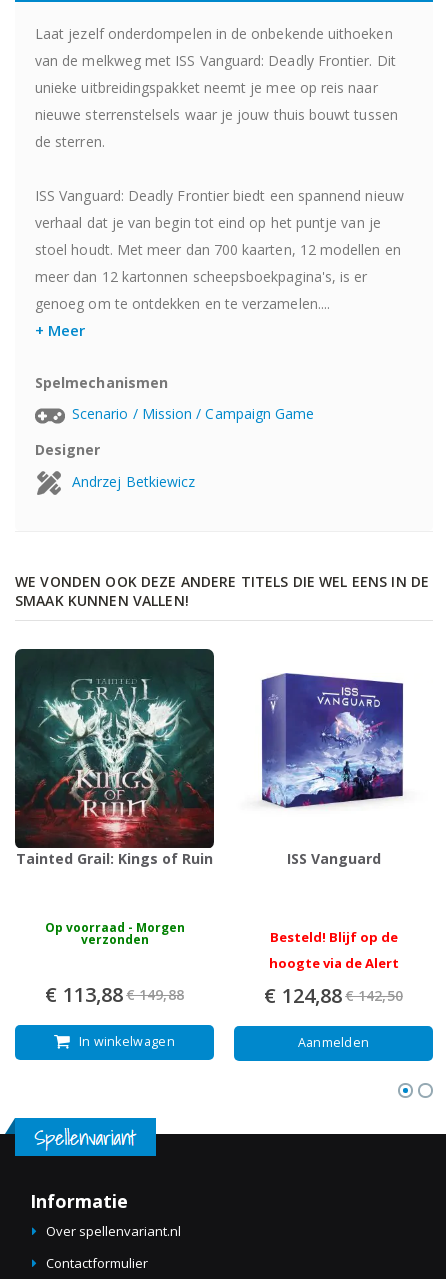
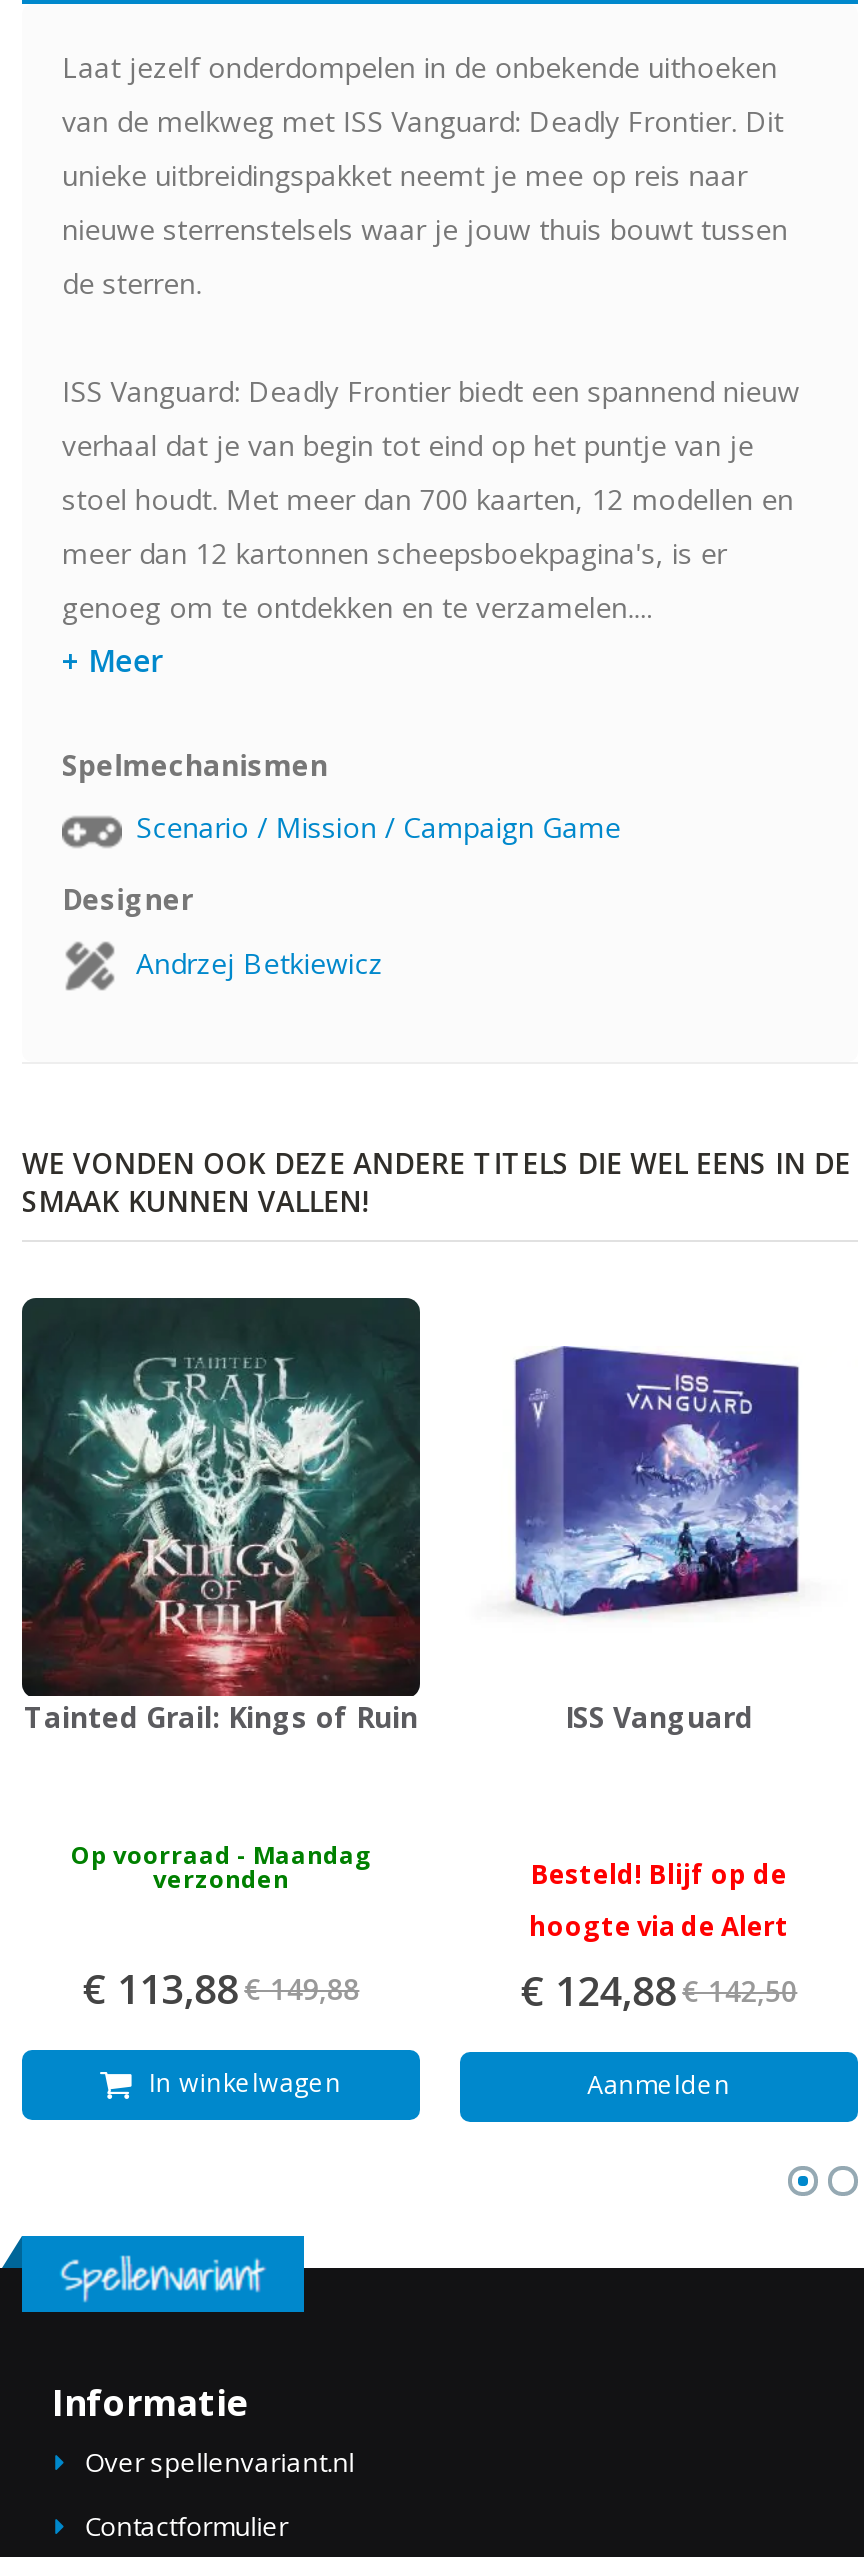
- Op voorraad - Morgen
+ Op voorraad - Maandag
